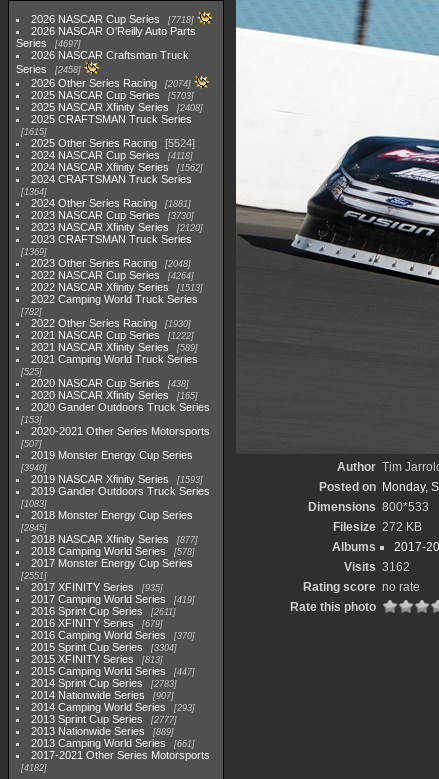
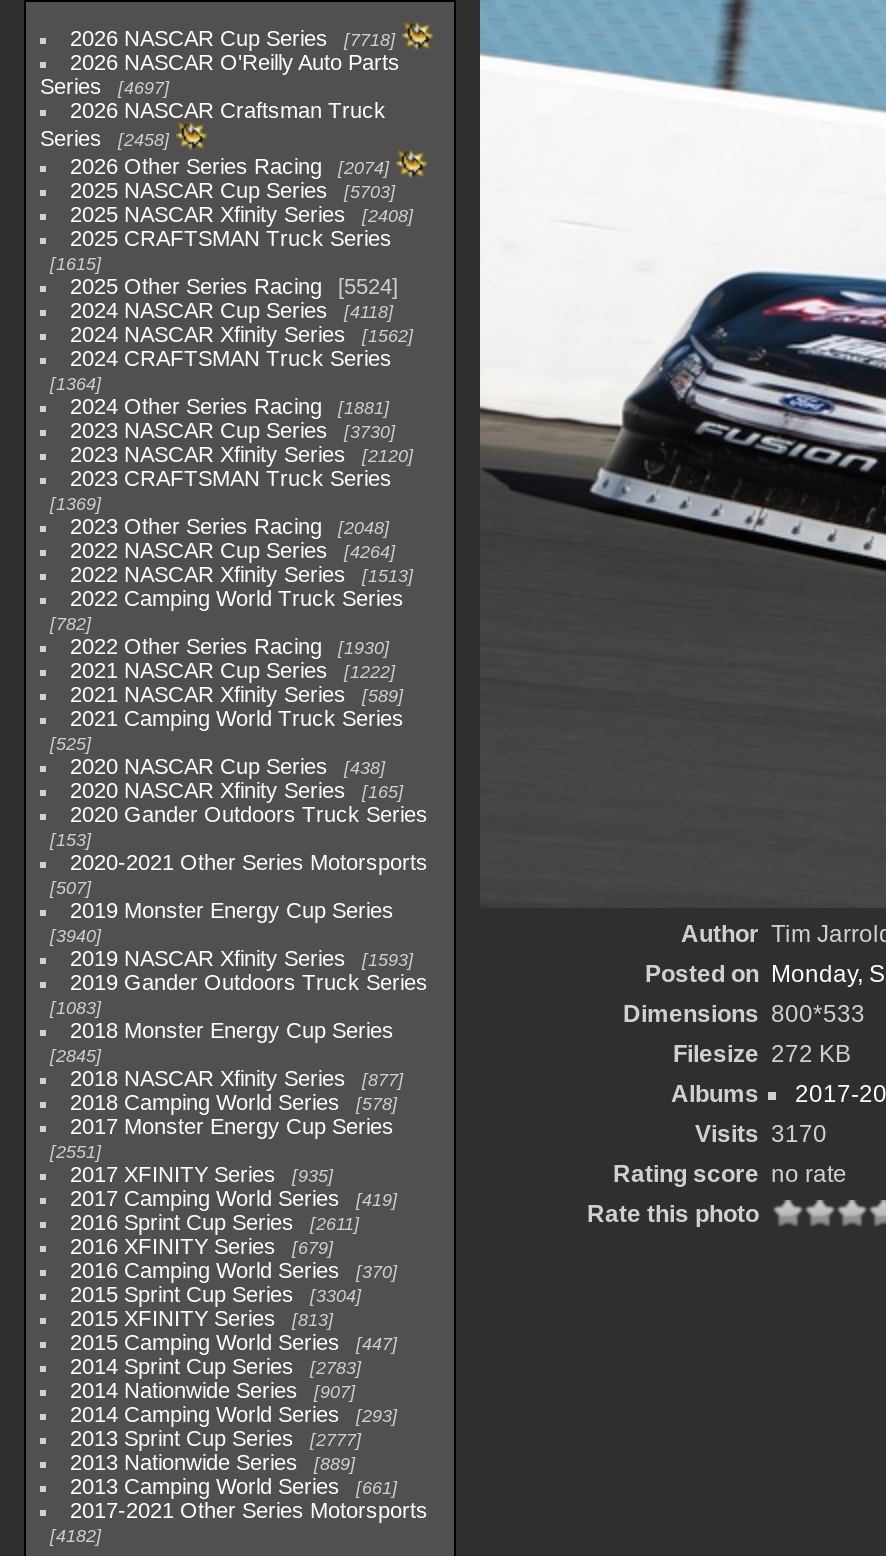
- Visits 3162
+ Visits 3170
